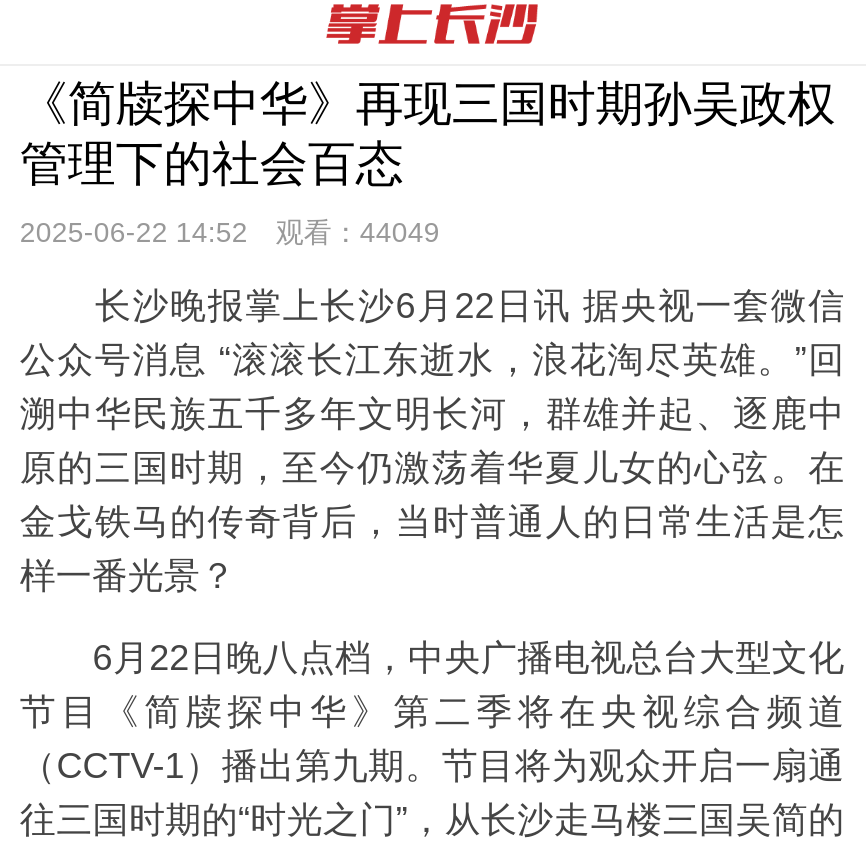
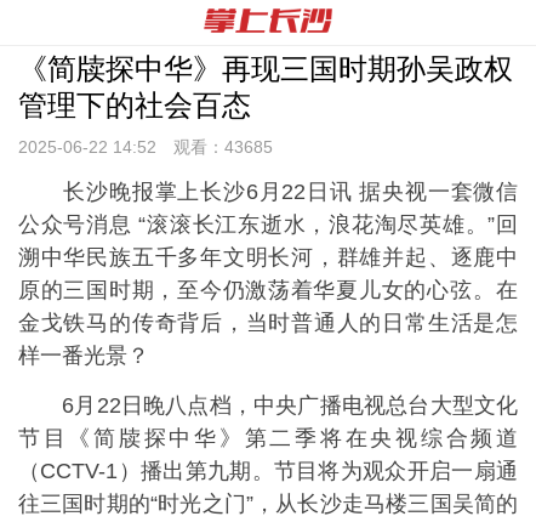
- 2025-06-22 14:52 观看：44049
+ 2025-06-22 14:52 观看：43685
